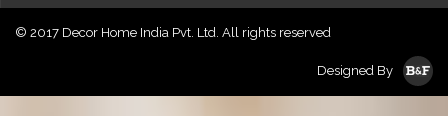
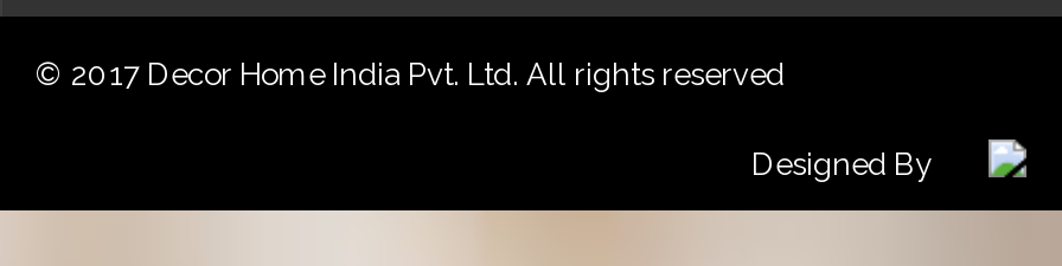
- [image]
+ [image]
